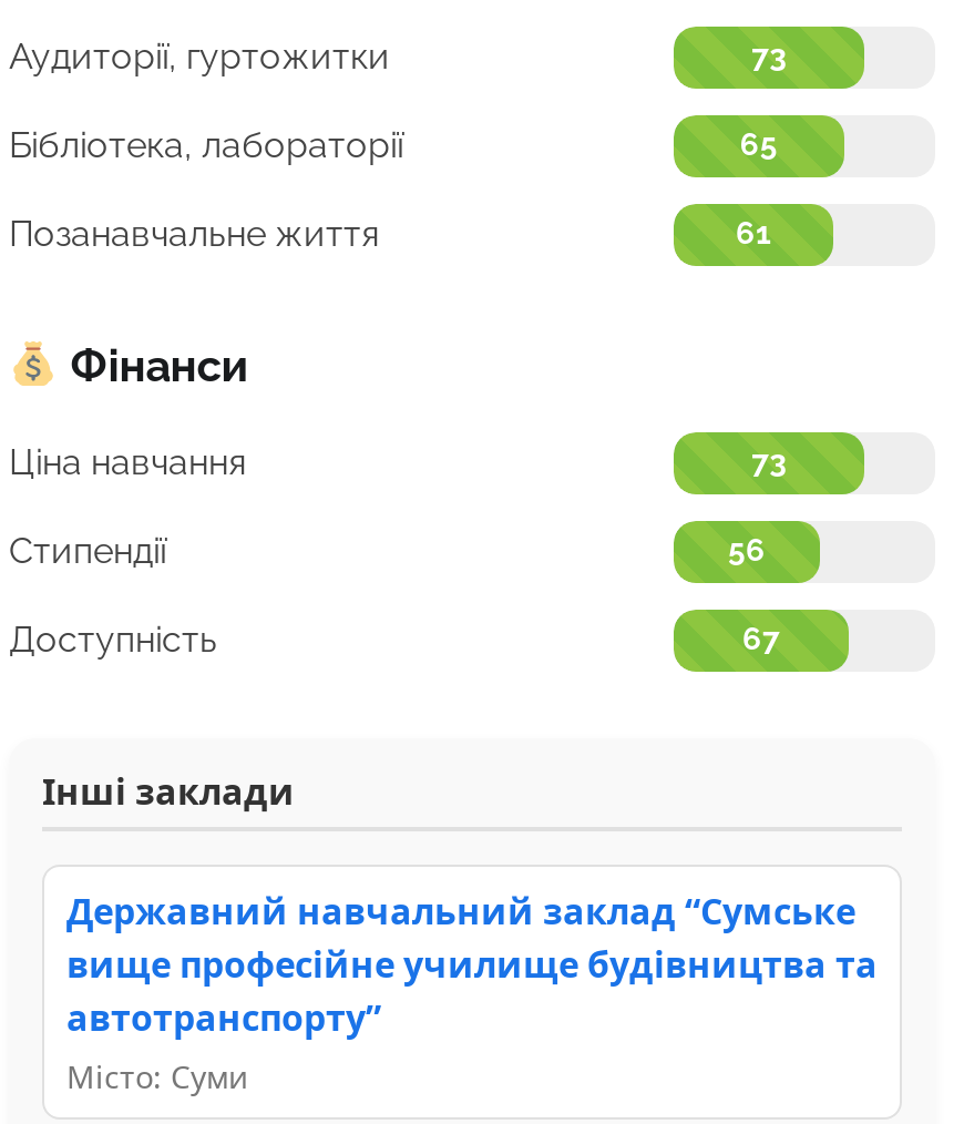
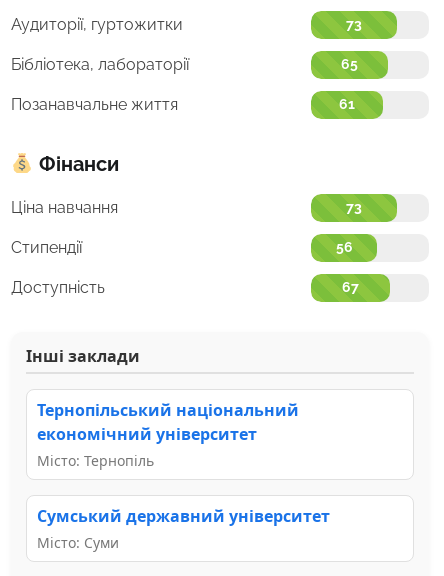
- Державний навчальний заклад “Сумське
- вище професійне училище будівництва та
- автотранспорту”
+ Тернопільський національний
+ економічний університет
+ Місто: Тернопіль
+ Сумський державний університет
